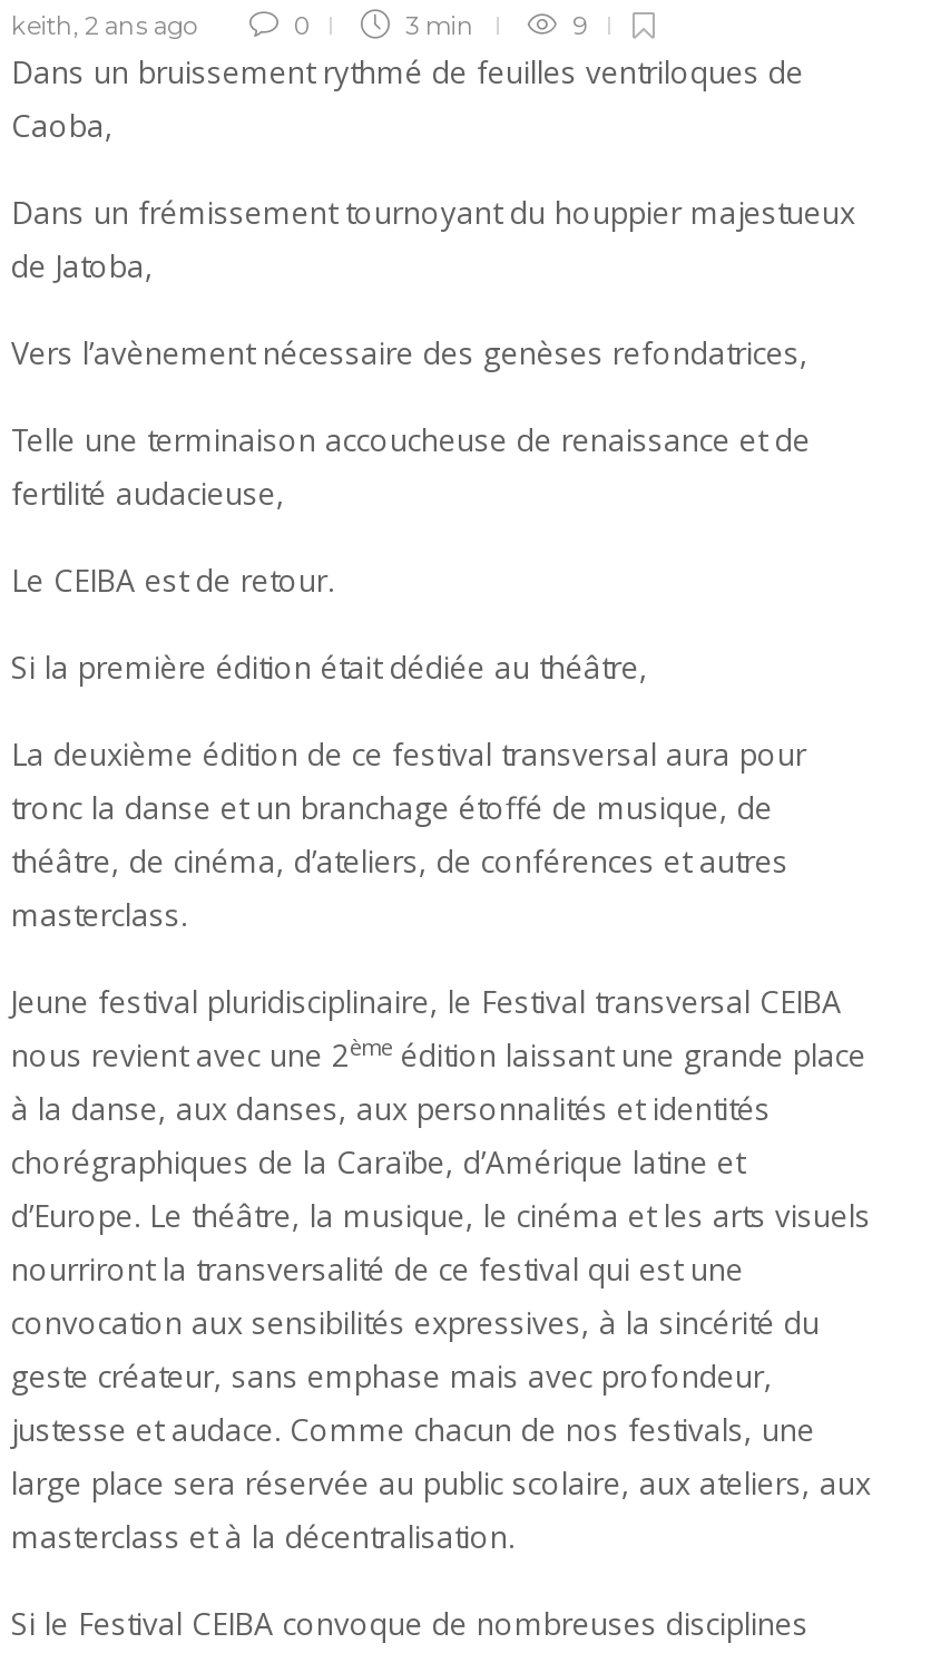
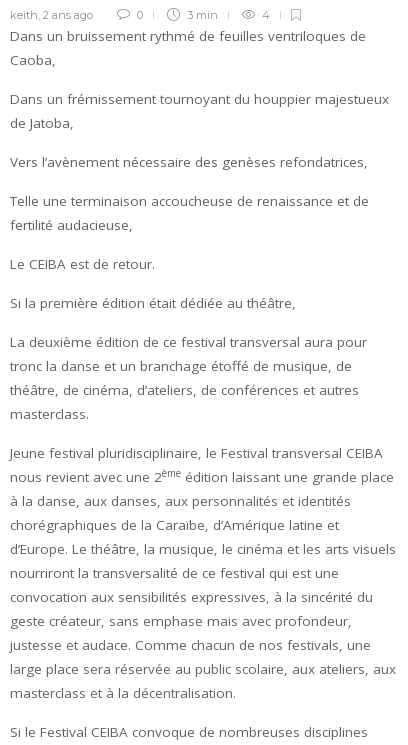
- 9
+ 4
